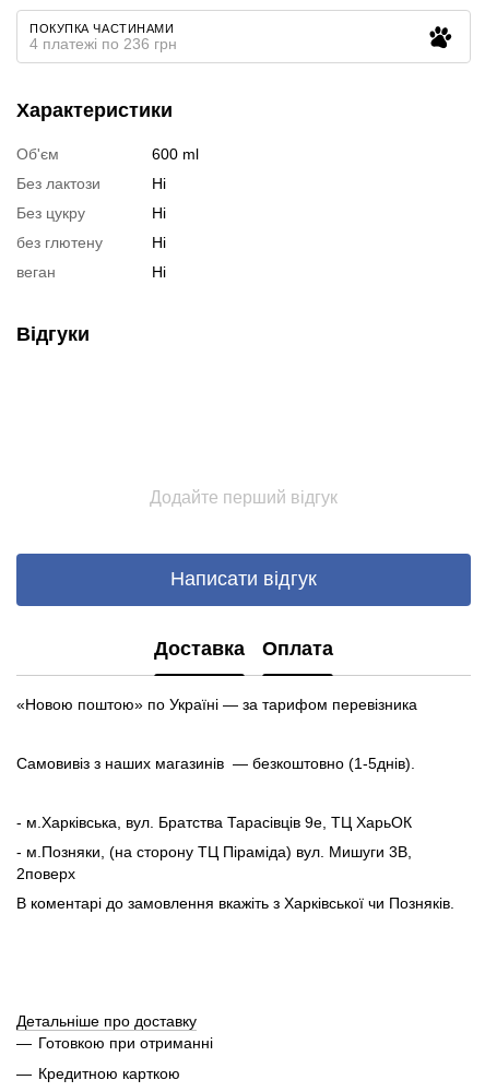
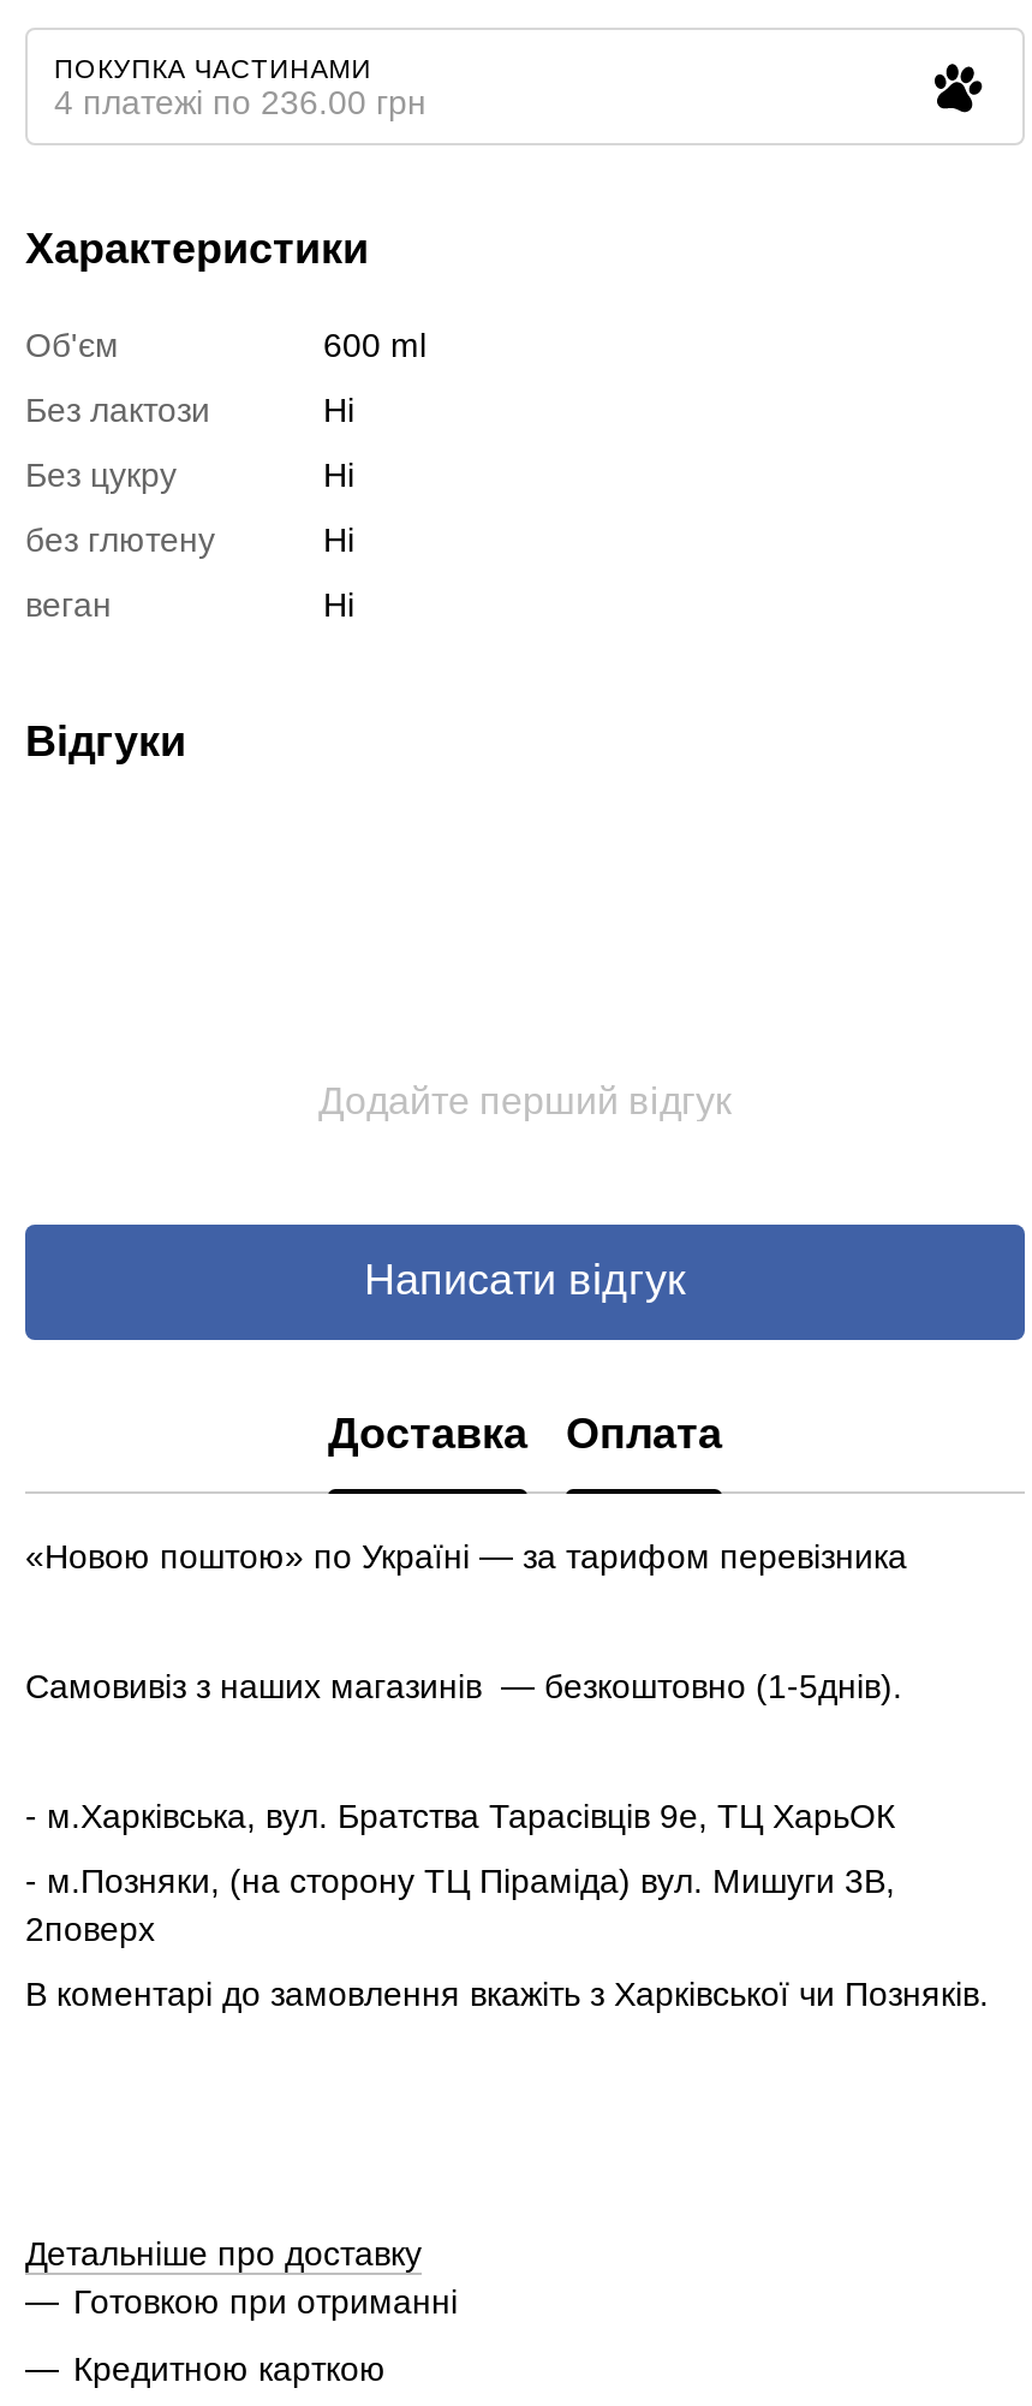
- 4 платежі по 236 грн
+ 4 платежі по 236.00 грн
